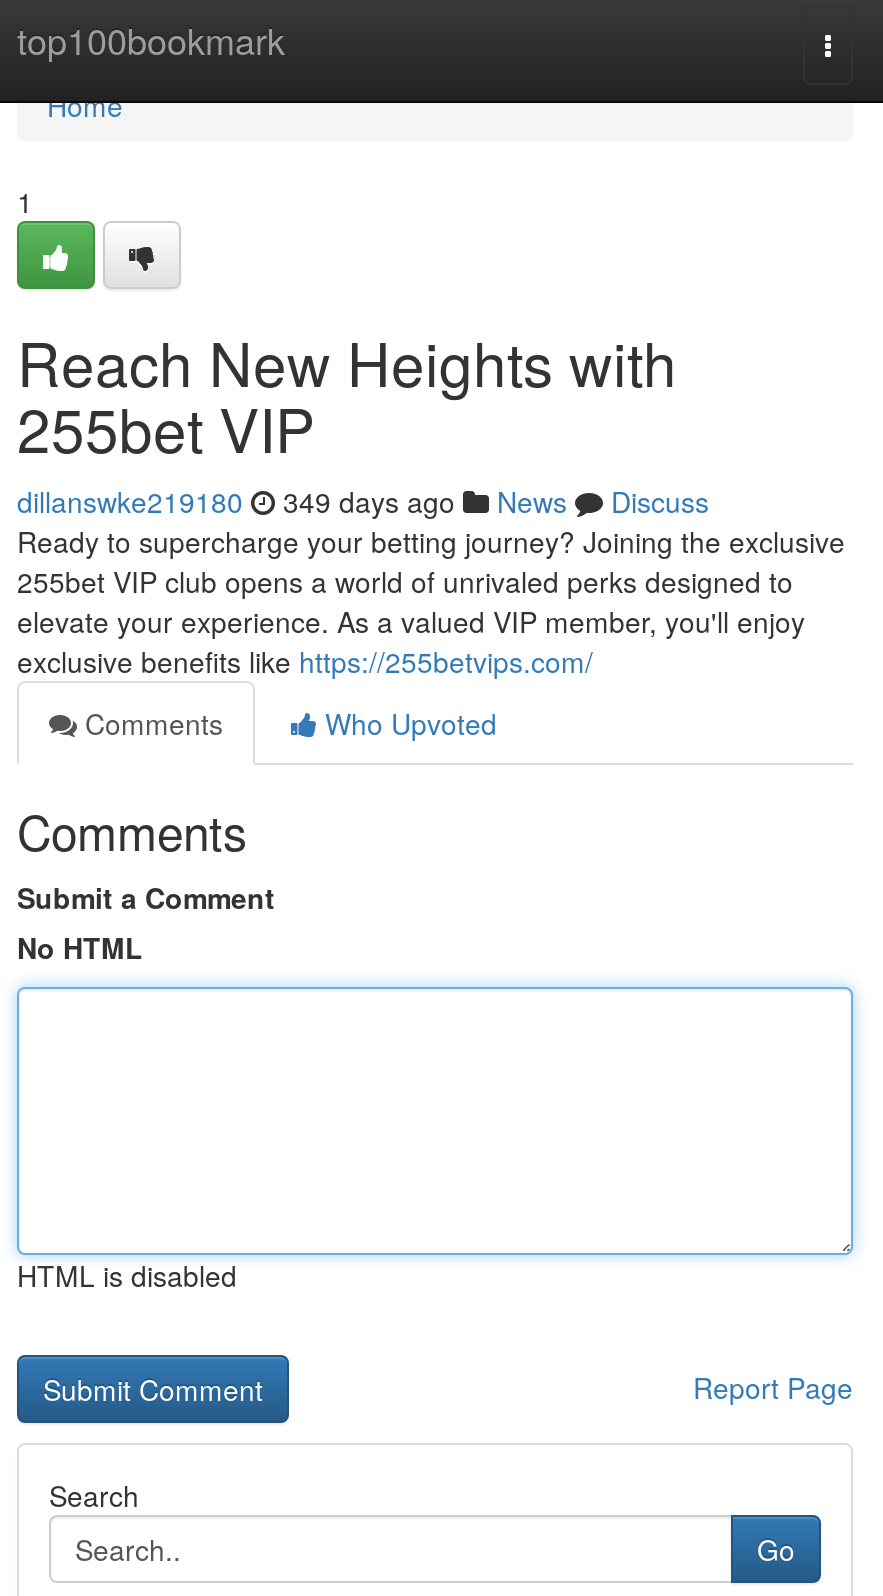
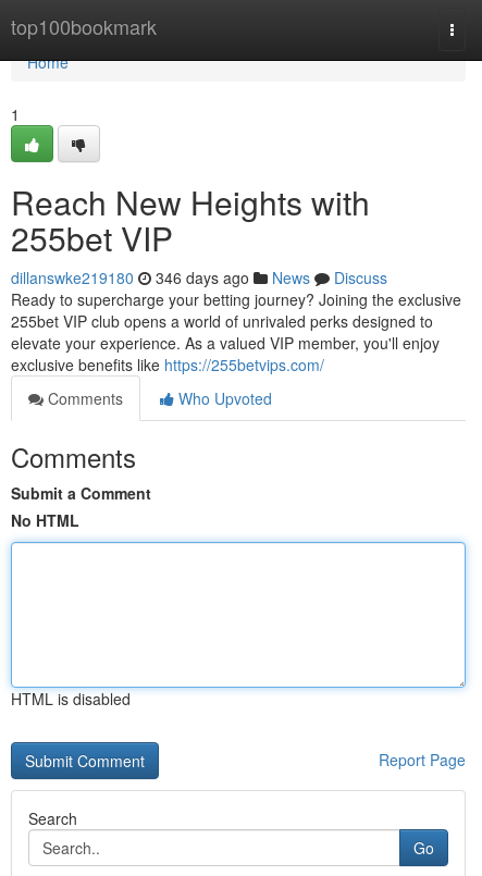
- dillanswke219180 349 days ago News Discuss
+ dillanswke219180 346 days ago News Discuss
